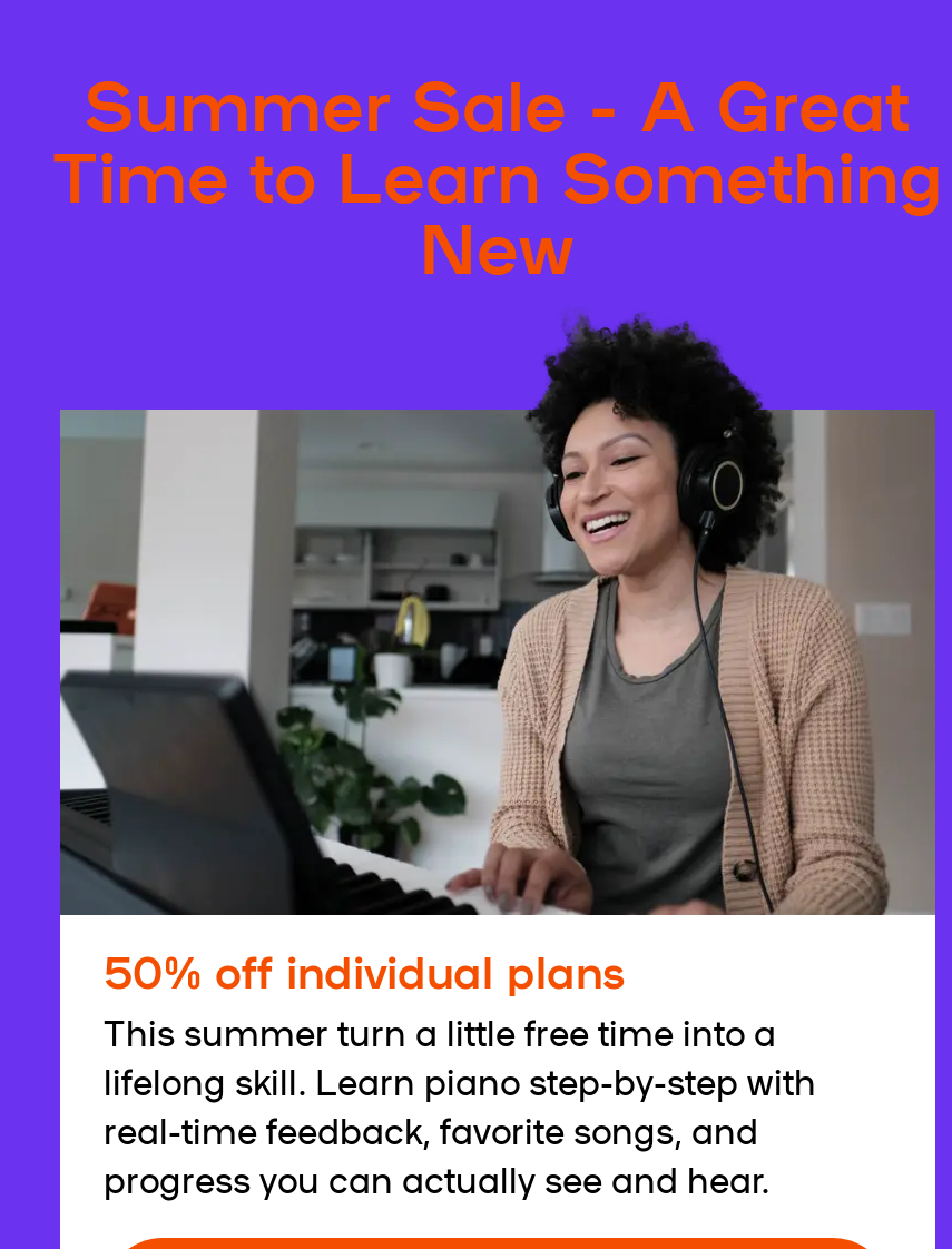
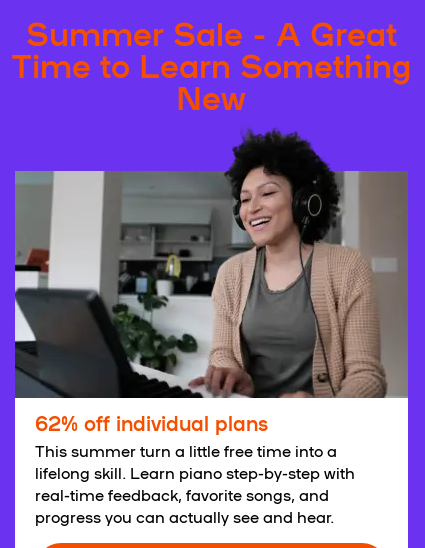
- 50% off individual plans
+ 62% off individual plans
